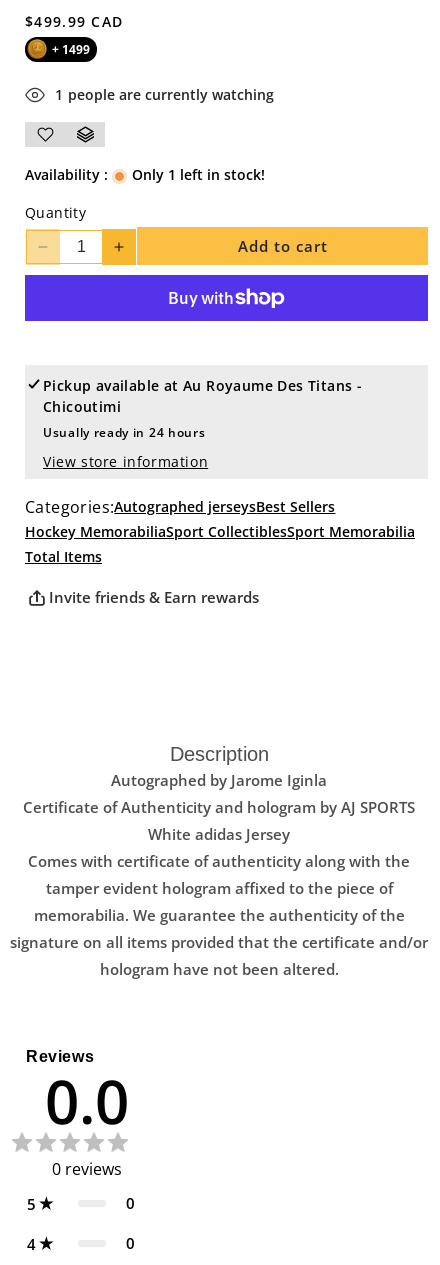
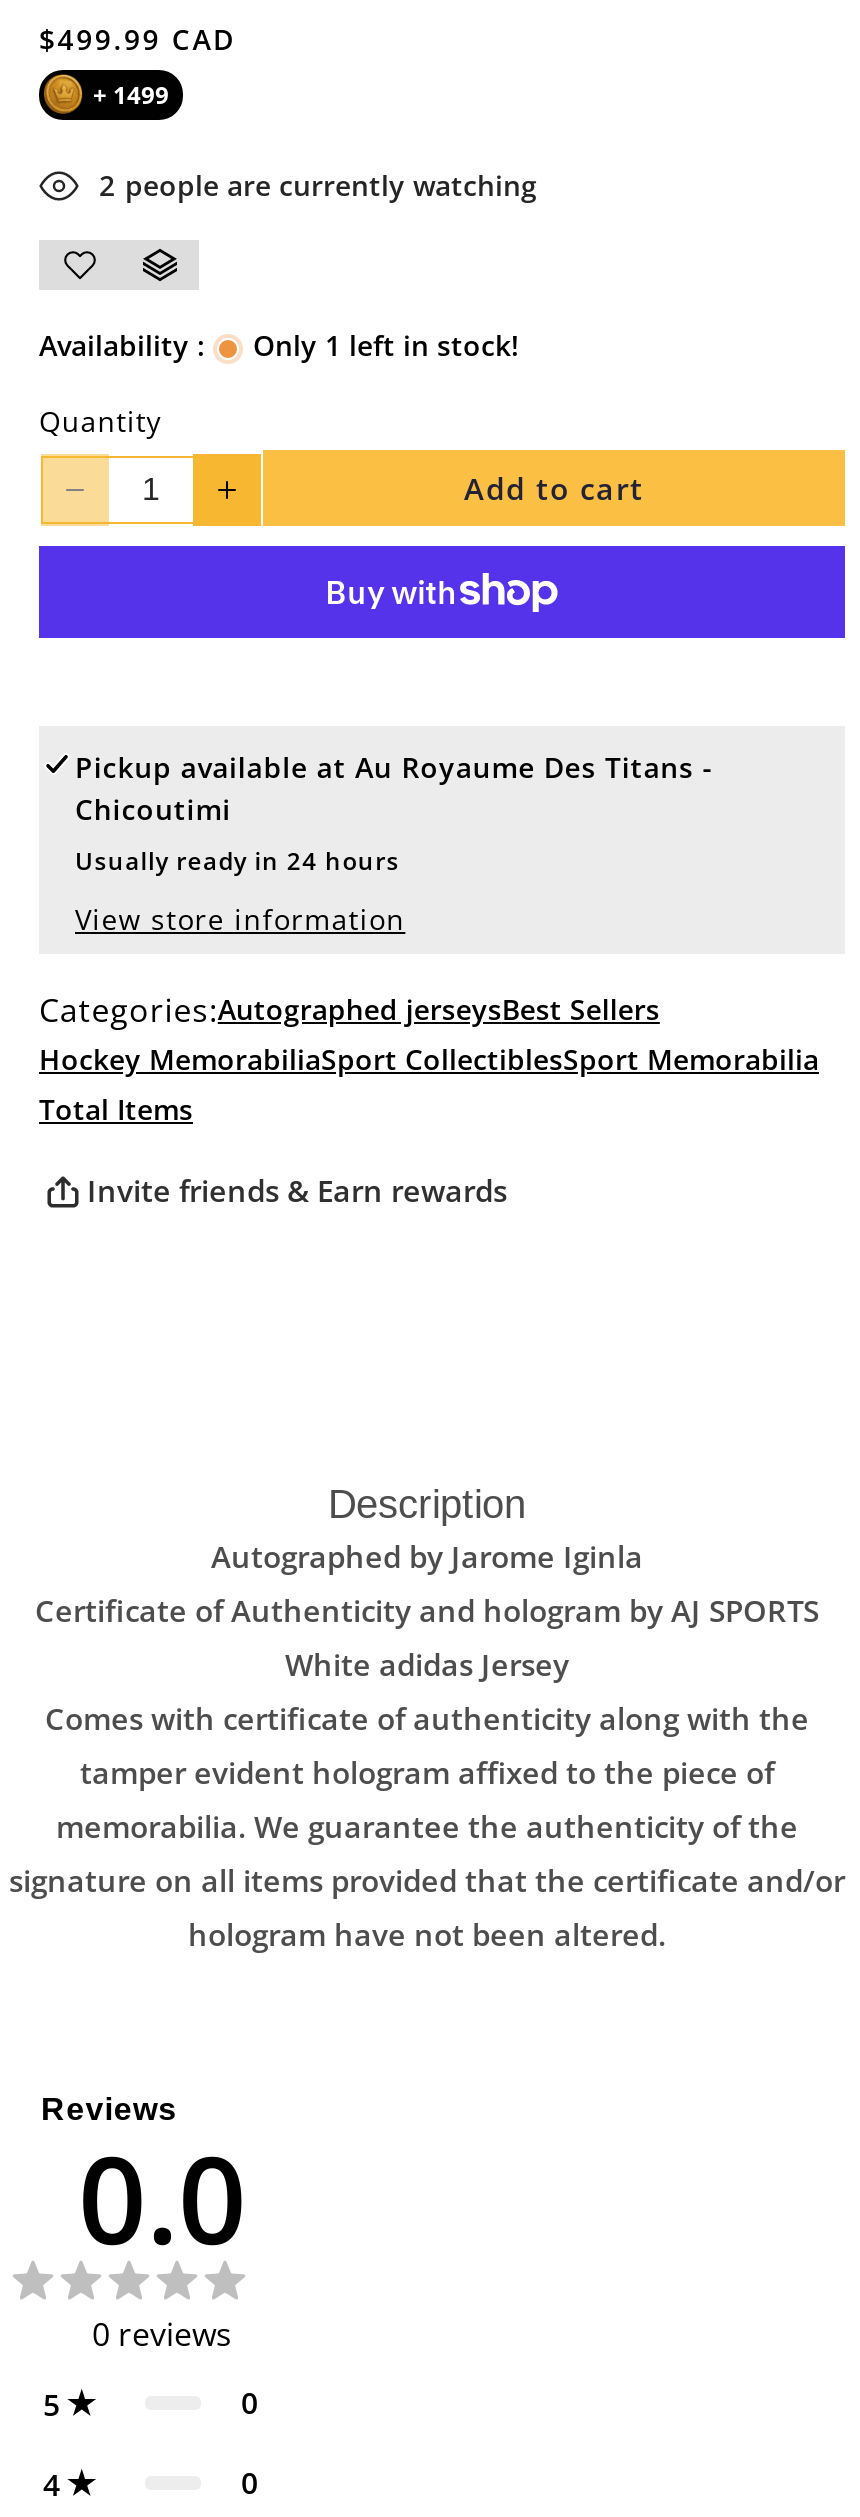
- 1 people are currently watching
+ 2 people are currently watching
